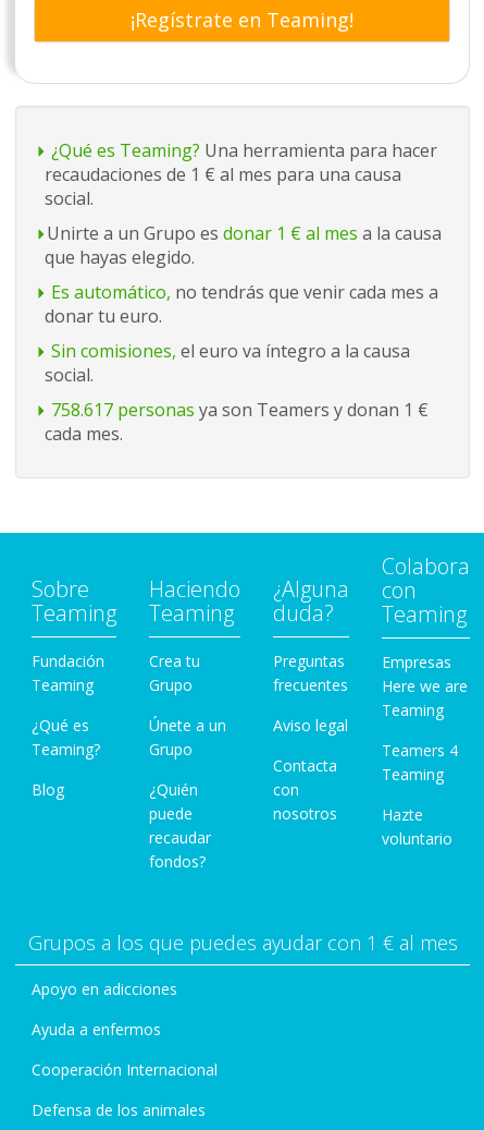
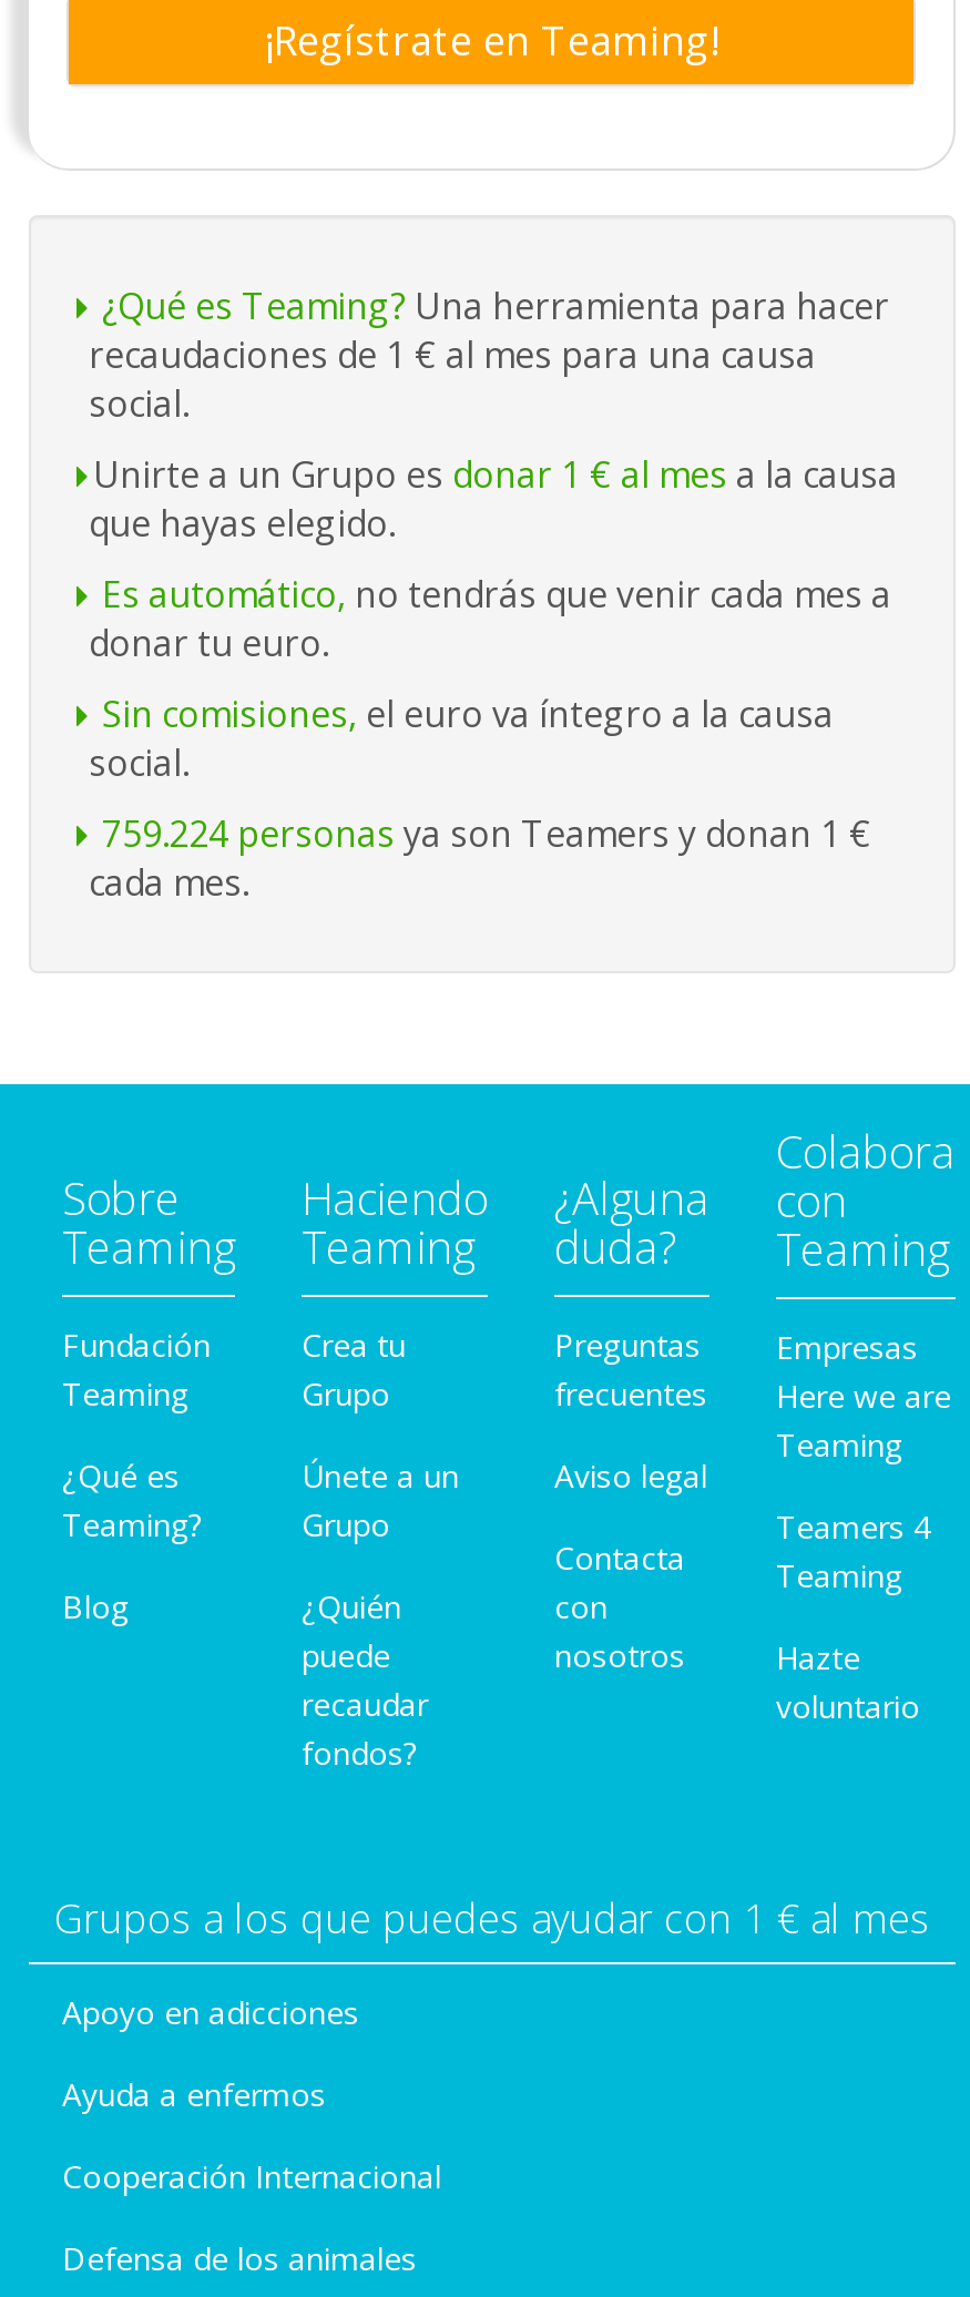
- 758.617 personas ya son Teamers y donan 1 €
+ 759.224 personas ya son Teamers y donan 1 €
